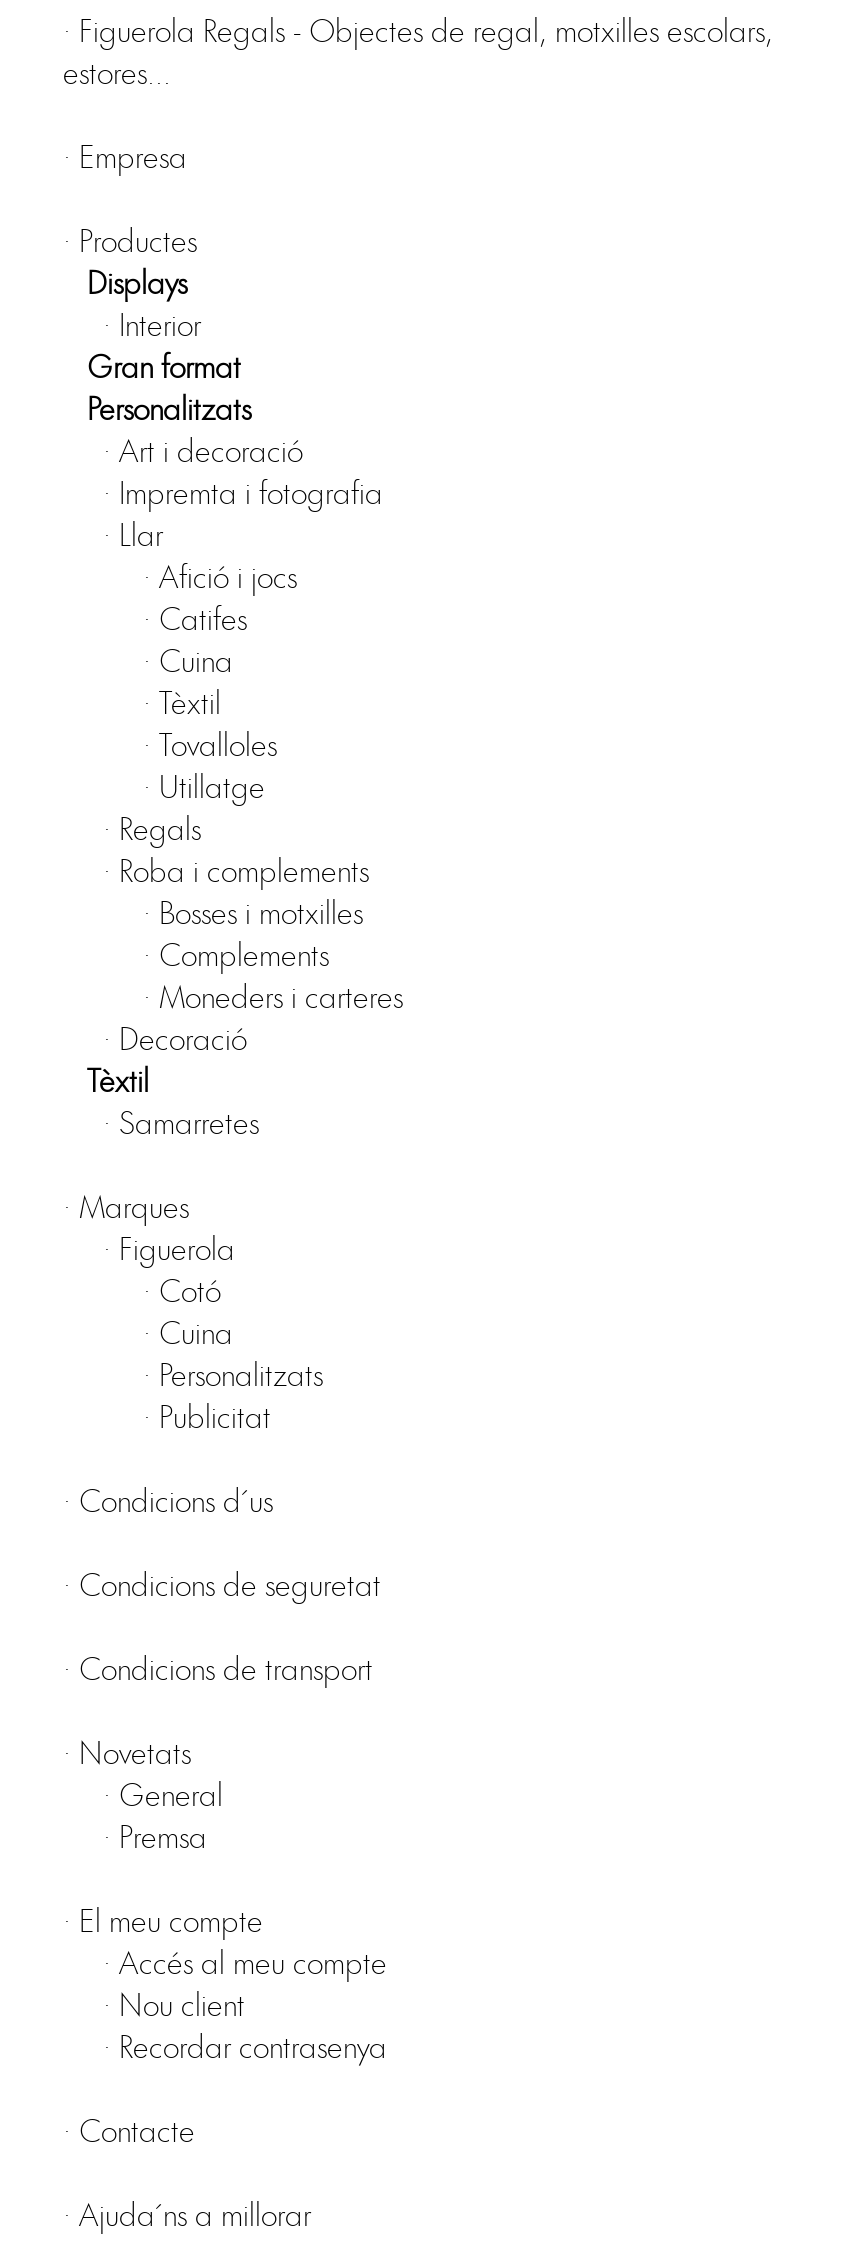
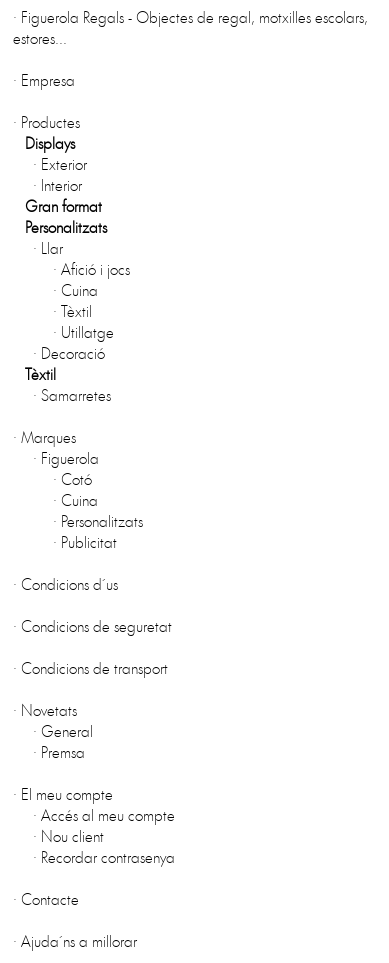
+ · Exterior

moved down: · Interior | Gran format | Personalitzats

- · Art i decoració
- · Impremta i fotografia

- · Catifes

- · Tovalloles

- · Regals
- · Roba i complements
- · Bosses i motxilles
- · Complements
- · Moneders i carteres
